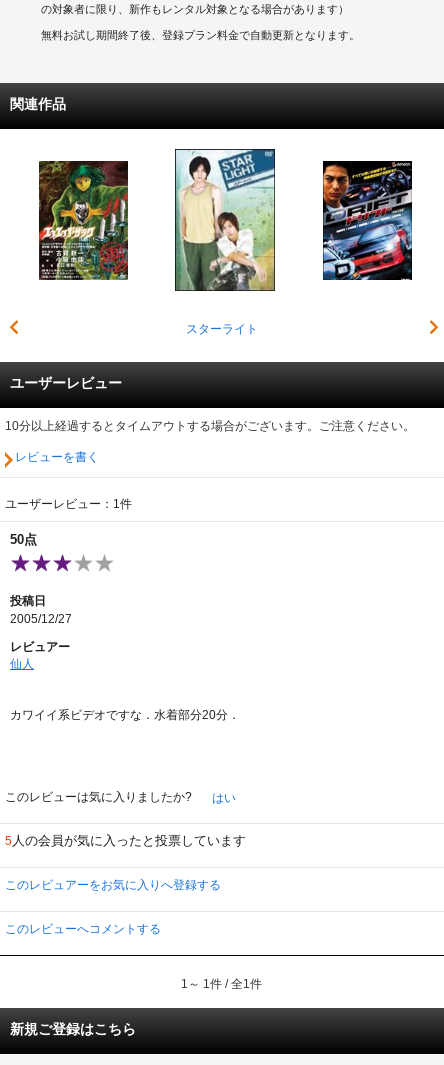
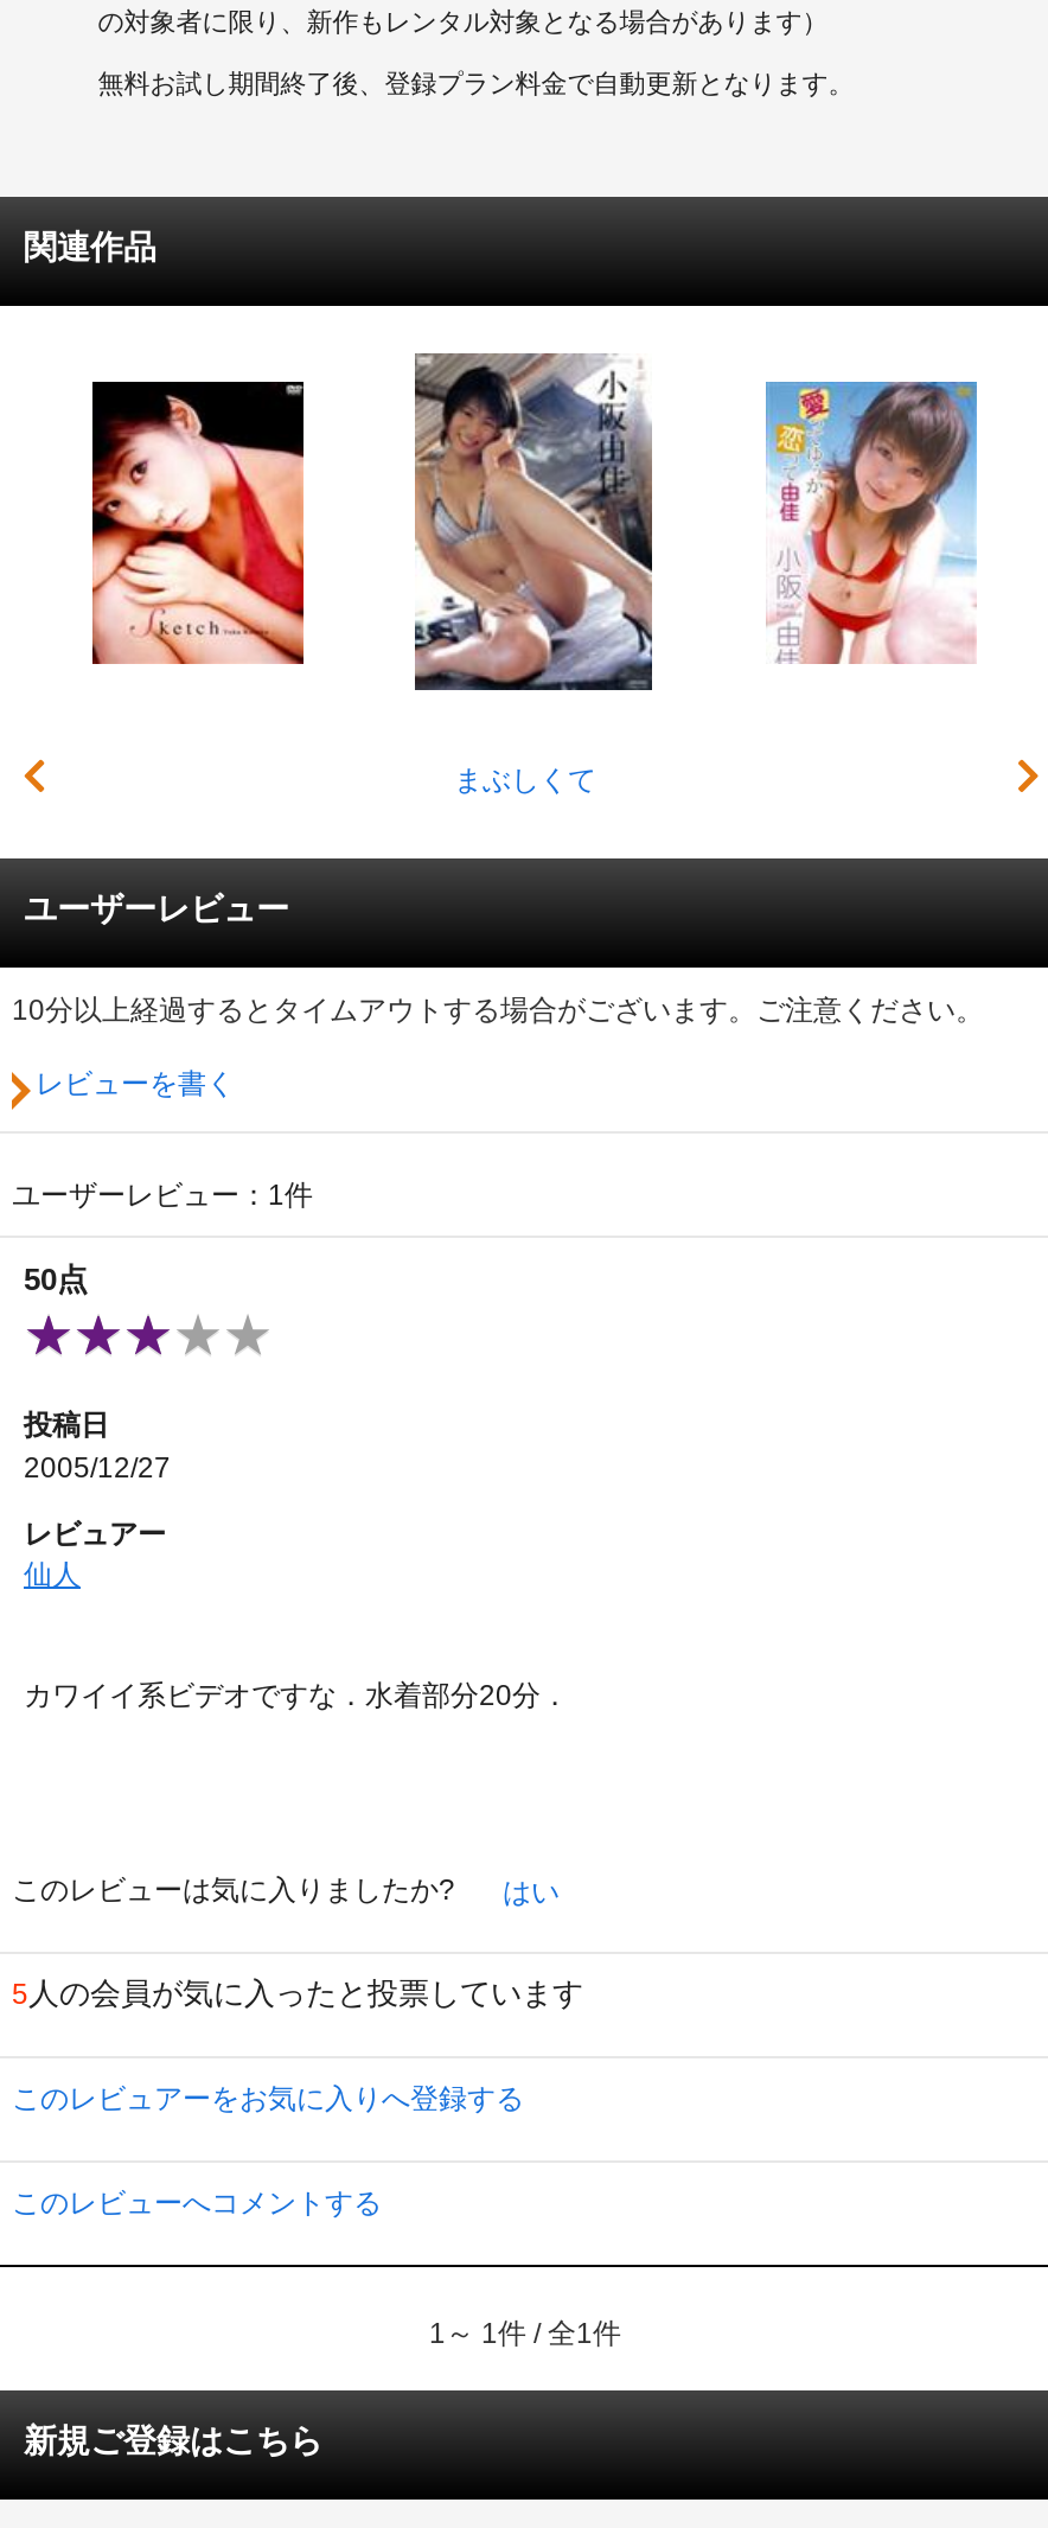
- [image]
- スターライト
+ [image]
+ まぶしくて

- [image]
+ [image]

- [image]
+ [image]
